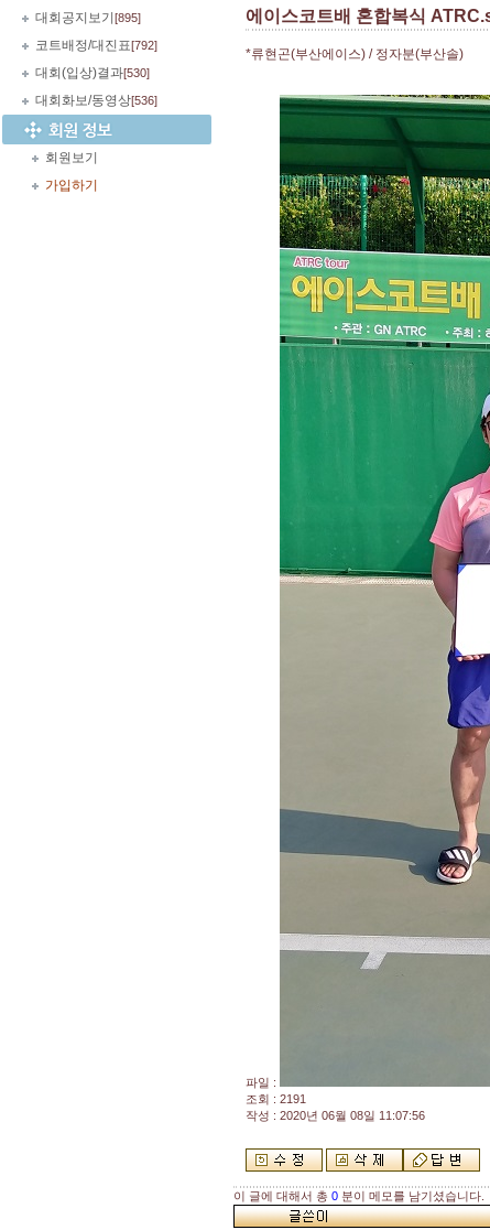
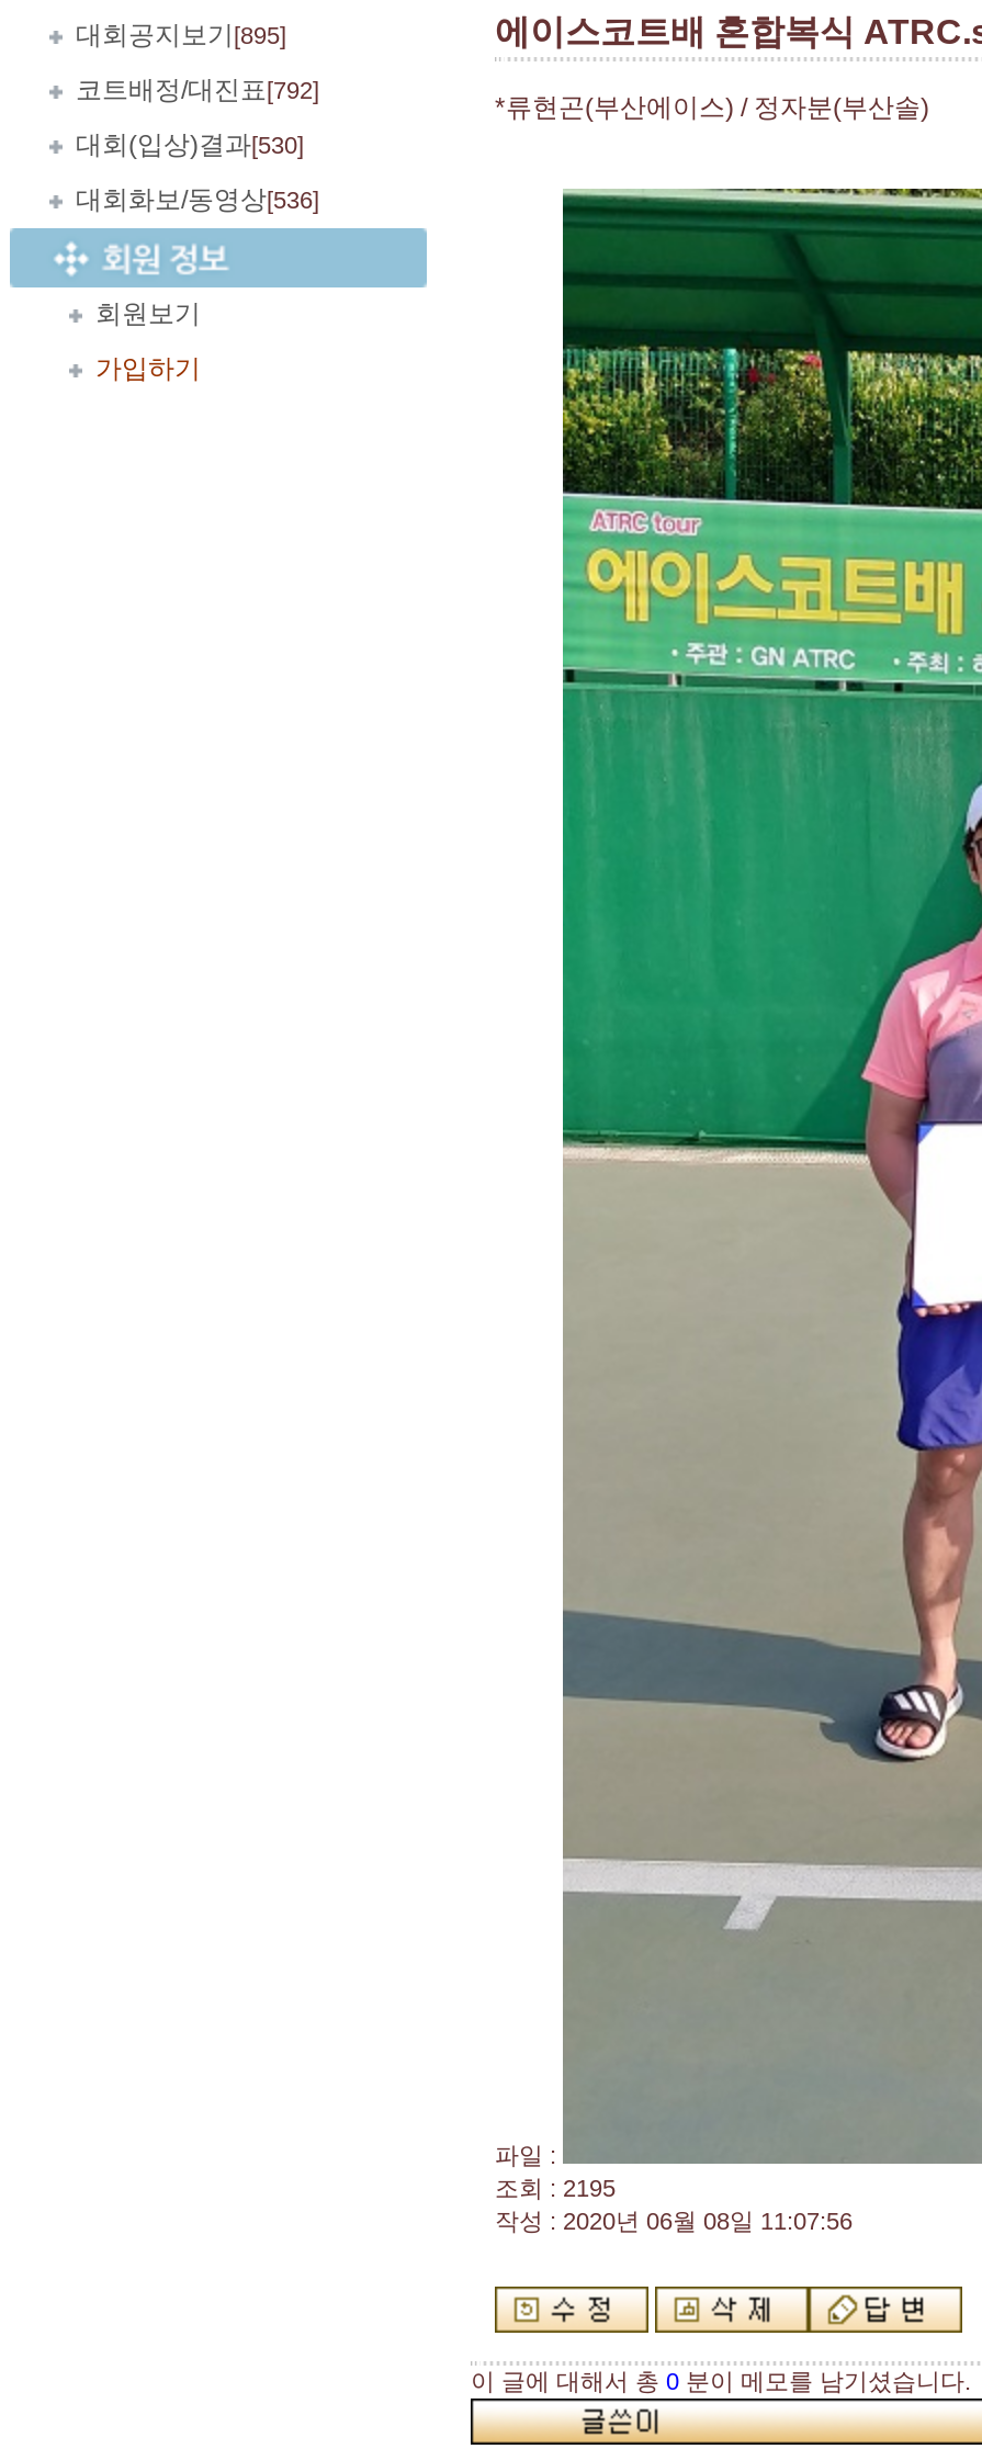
- 조회 : 2191
+ 조회 : 2195
